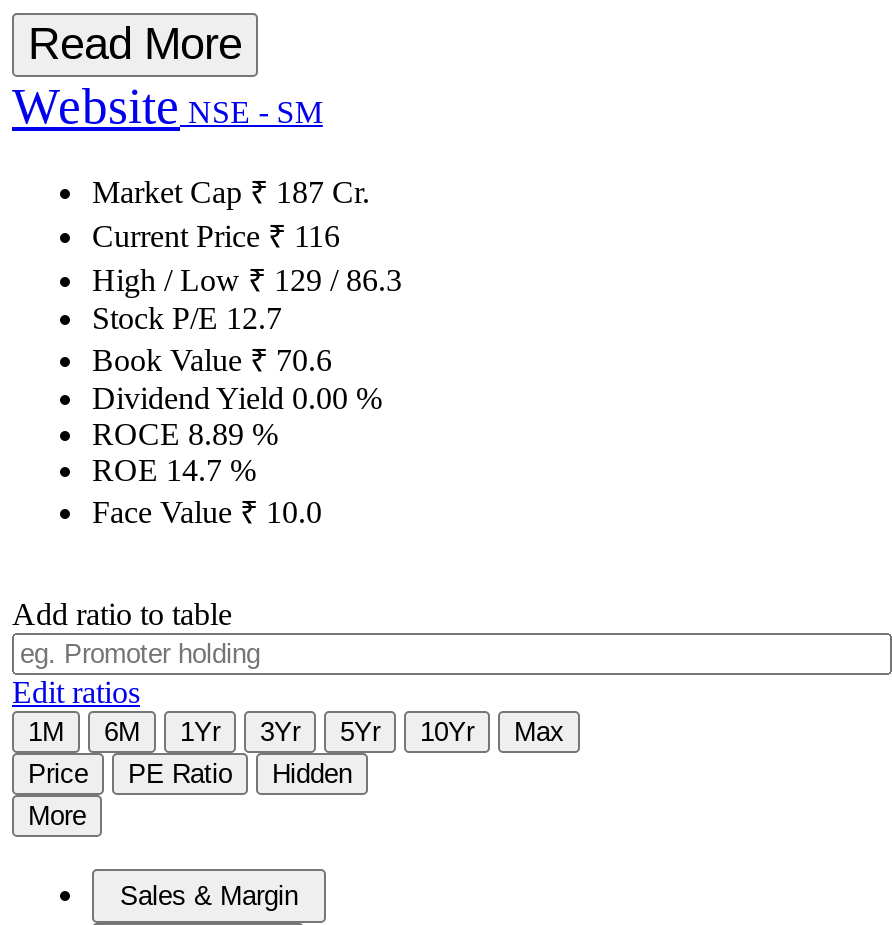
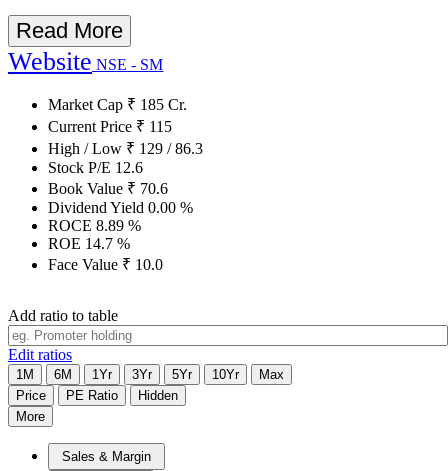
- Market Cap ₹187 Cr.
+ Market Cap ₹185 Cr.

- Current Price ₹116
+ Current Price ₹115

- Stock P/E 12.7
+ Stock P/E 12.6
